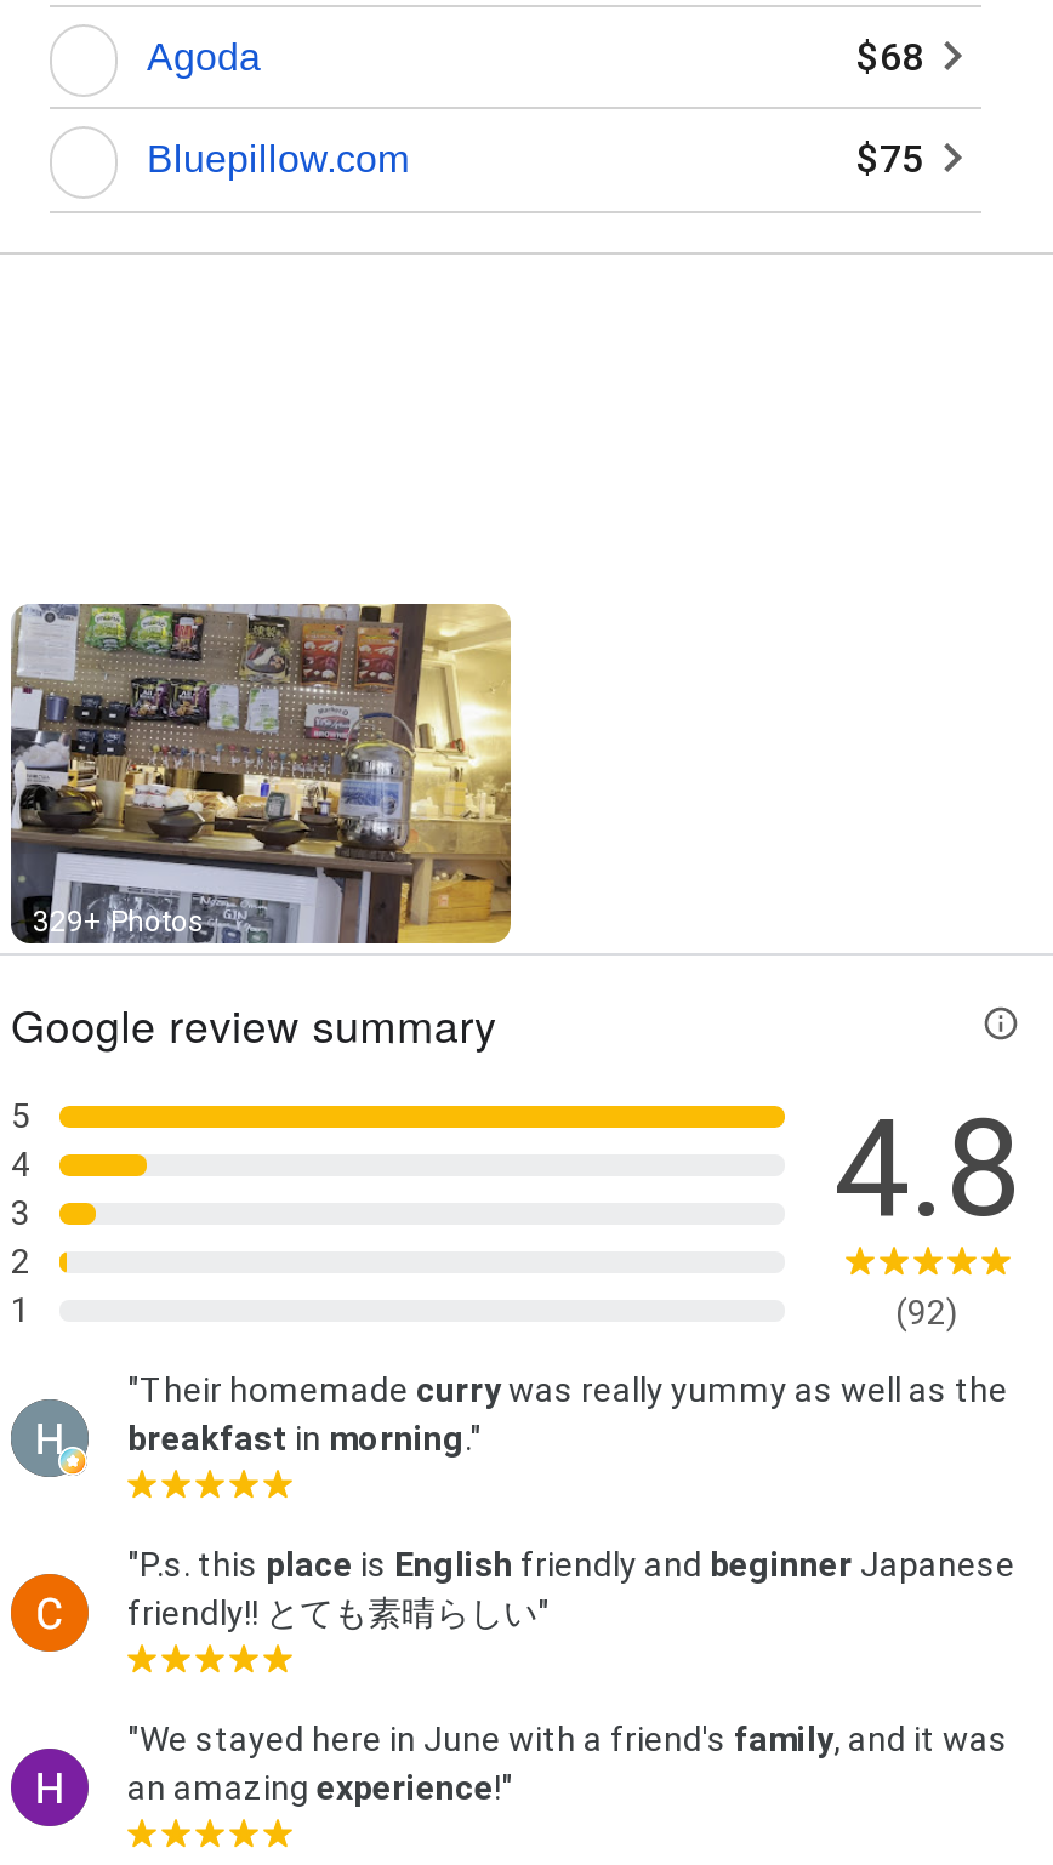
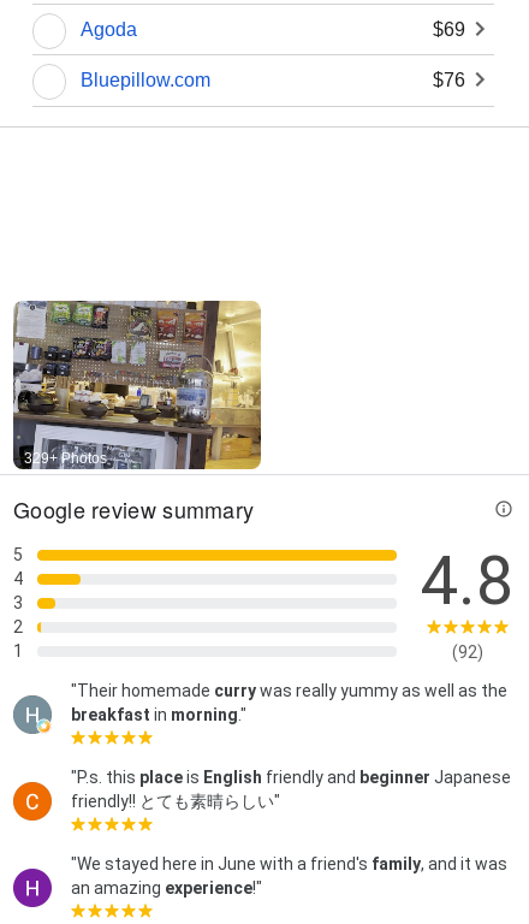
- $68
+ $69

- $75
+ $76
